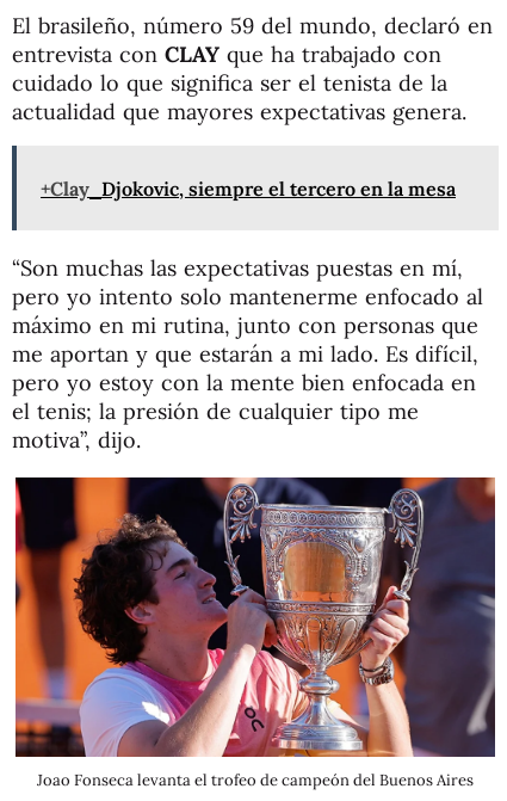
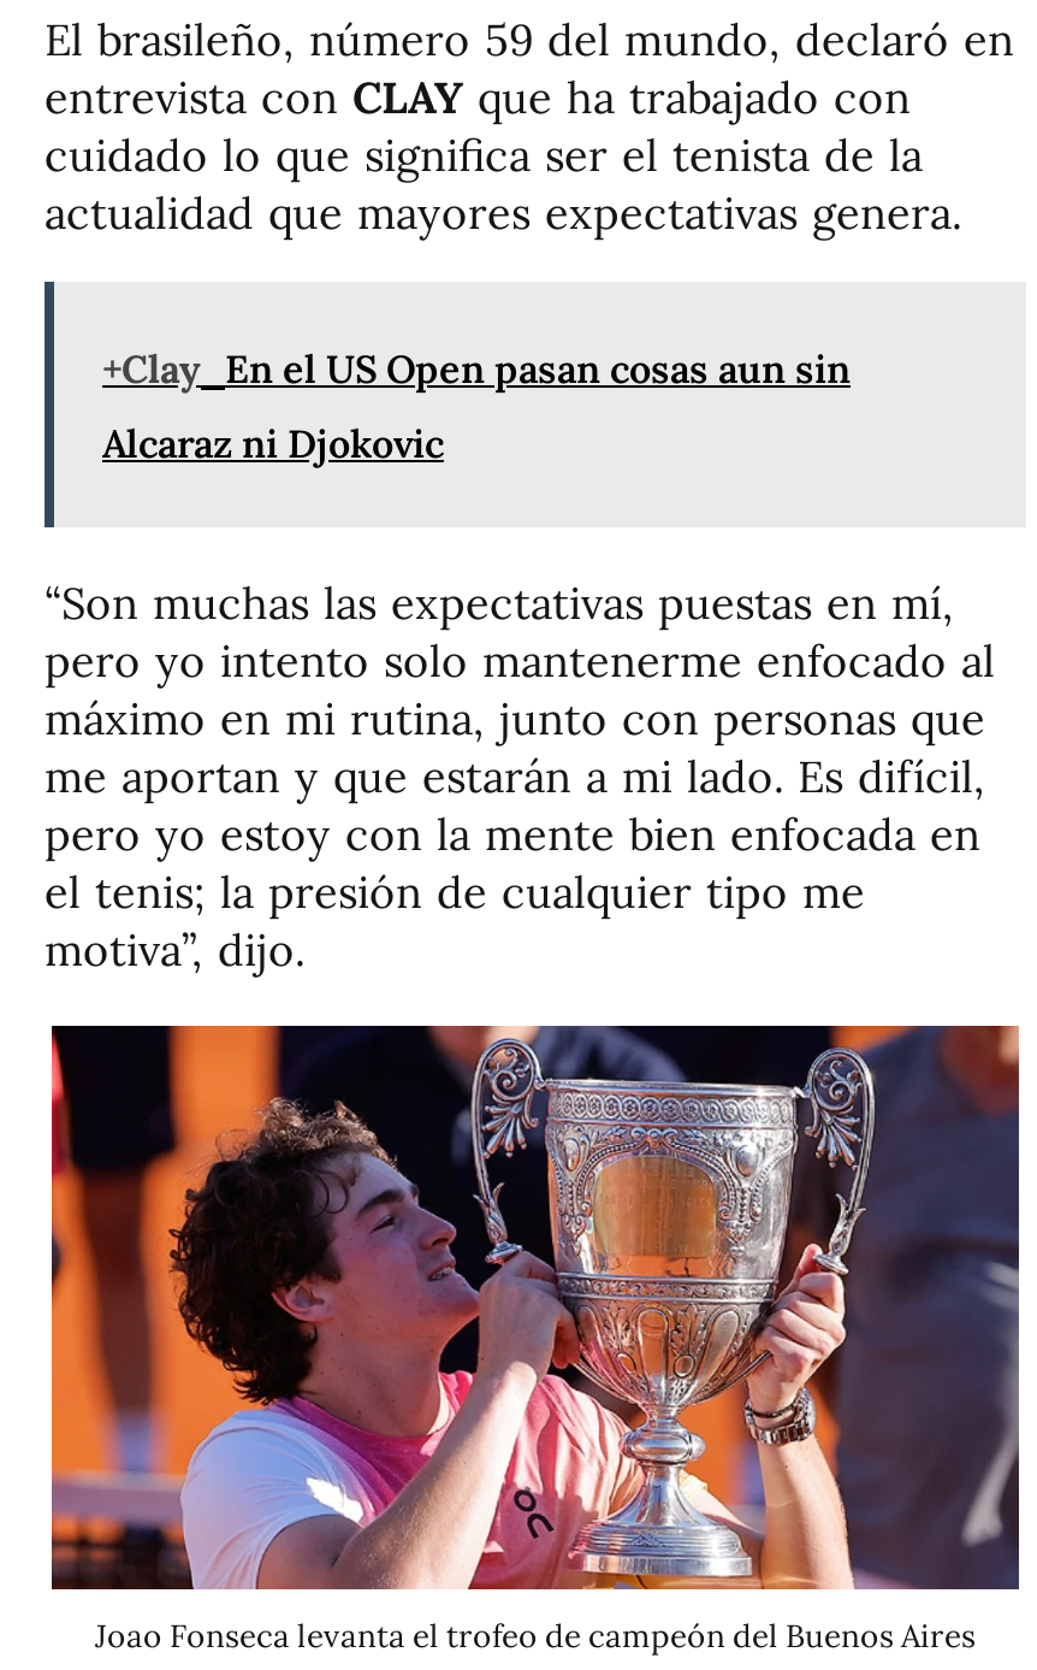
- +Clay Djokovic, siempre el tercero en la mesa
+ +Clay En el US Open pasan cosas aun sin
+ Alcaraz ni Djokovic
